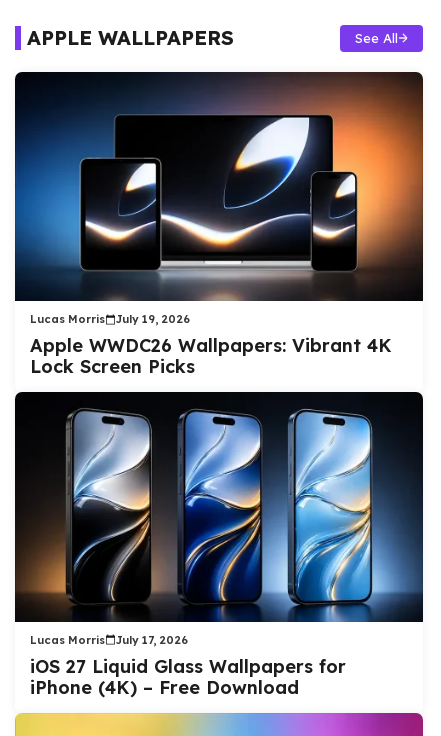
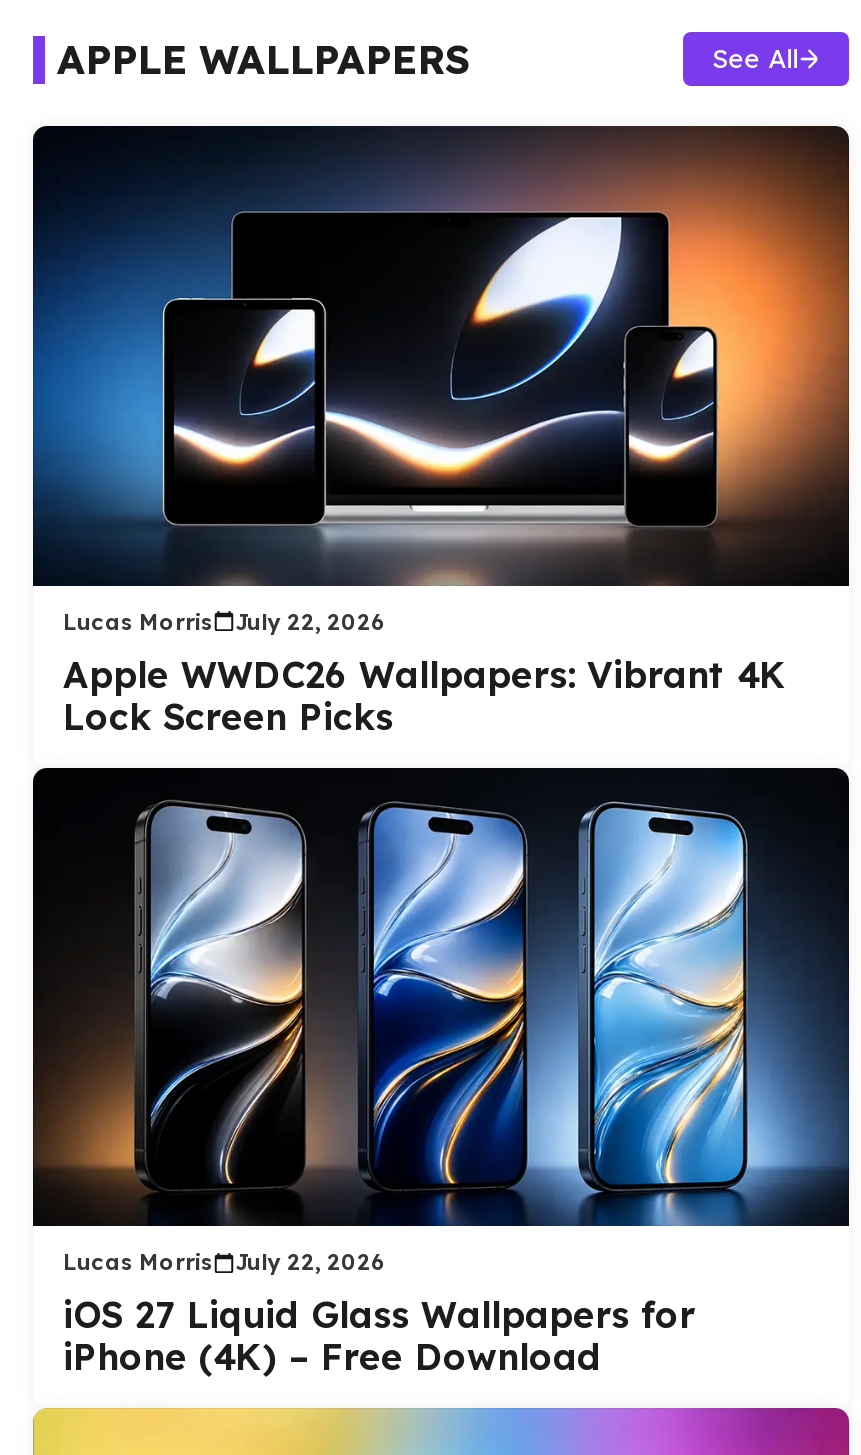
- Lucas Morris July 19, 2026
+ Lucas Morris July 22, 2026

- Lucas Morris July 17, 2026
+ Lucas Morris July 22, 2026
